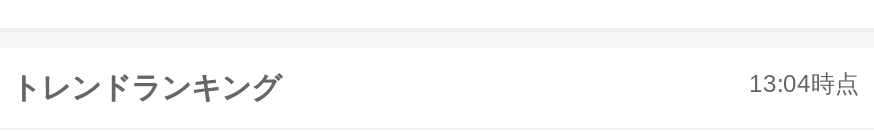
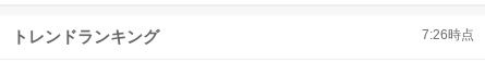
- 13:04時点
+ 7:26時点
